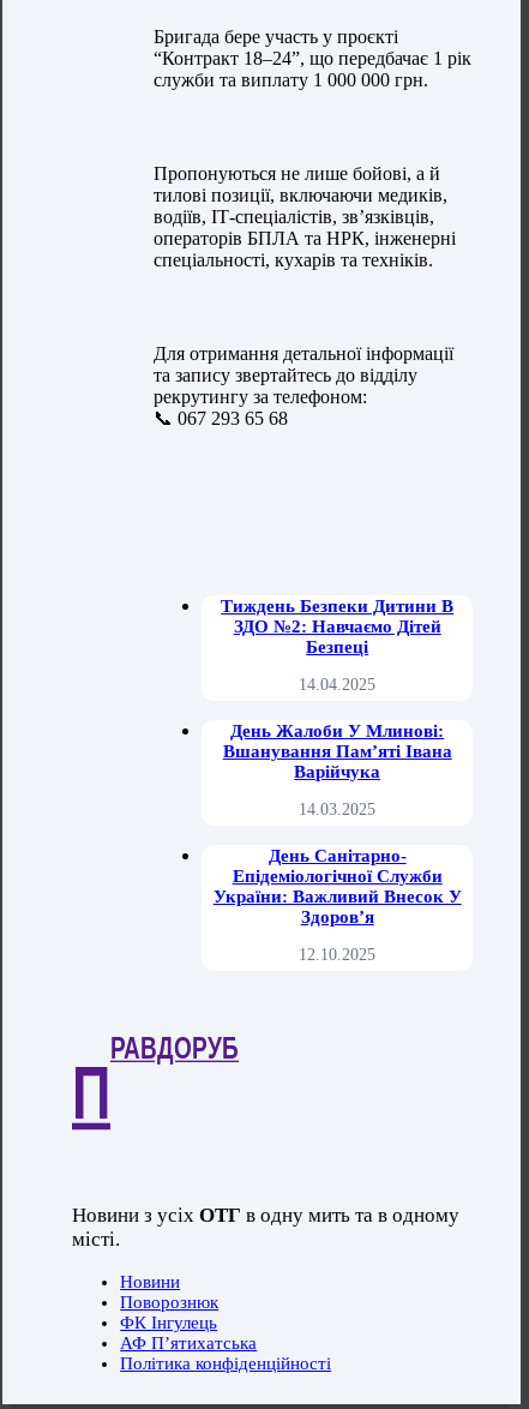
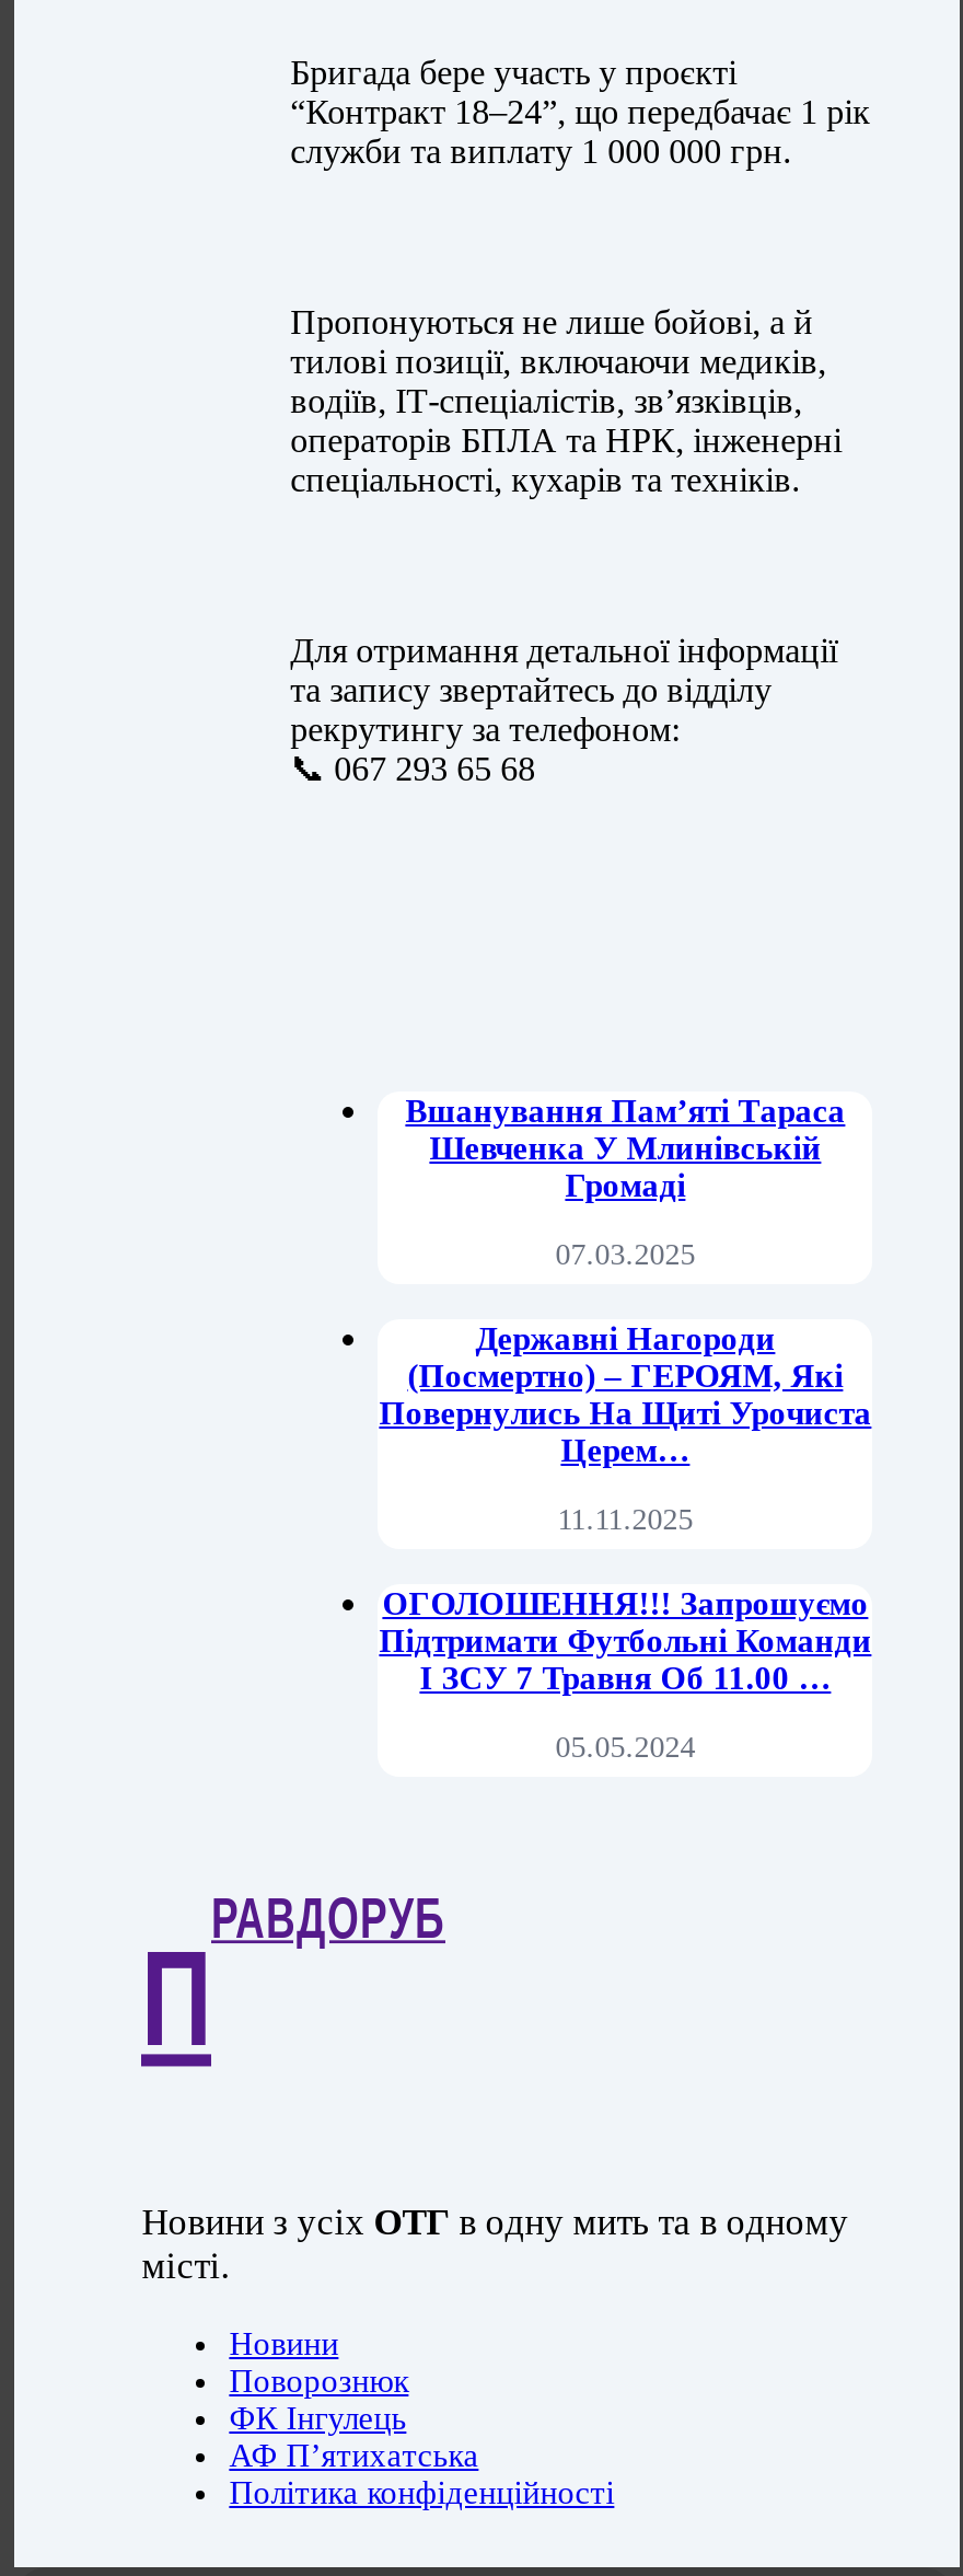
- Тиждень Безпеки Дитини В
- ЗДО №2: Навчаємо Дітей
- Безпеці
+ Вшанування Пам’яті Тараса
+ Шевченка У Млинівській
+ Громаді

- 14.04.2025
+ 07.03.2025

- День Жалоби У Млинові:
- Вшанування Пам’яті Івана
- Варійчука
+ Державні Нагороди
+ (посмертно) – ГЕРОЯМ, Які
+ Повернулись На Щиті Урочиста
+ Церем…

- 14.03.2025
+ 11.11.2025

- День Санітарно-
- Епідеміологічної Служби
- України: Важливий Внесок У
- Здоров’я
+ ОГОЛОШЕННЯ!!! Запрошуємо
+ Підтримати Футбольні Команди
+ І ЗСУ 7 Травня Об 11.00 …

- 12.10.2025
+ 05.05.2024
